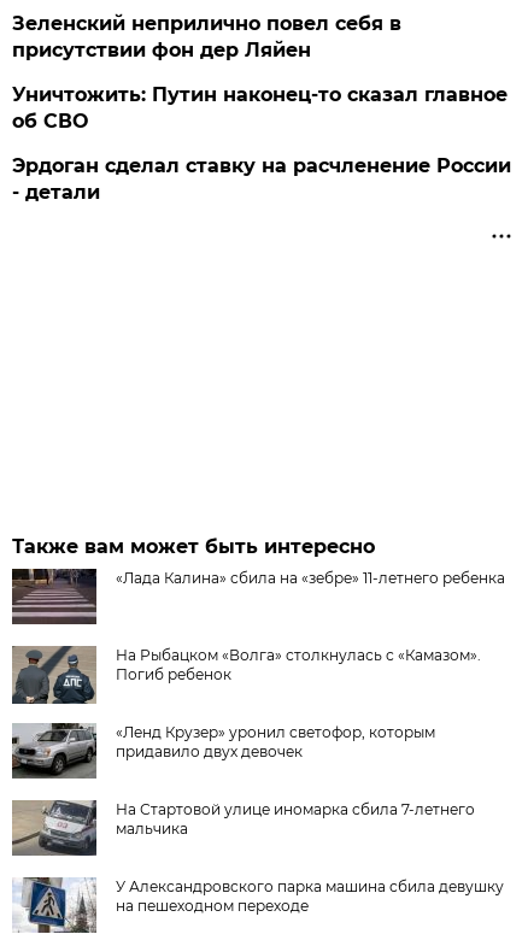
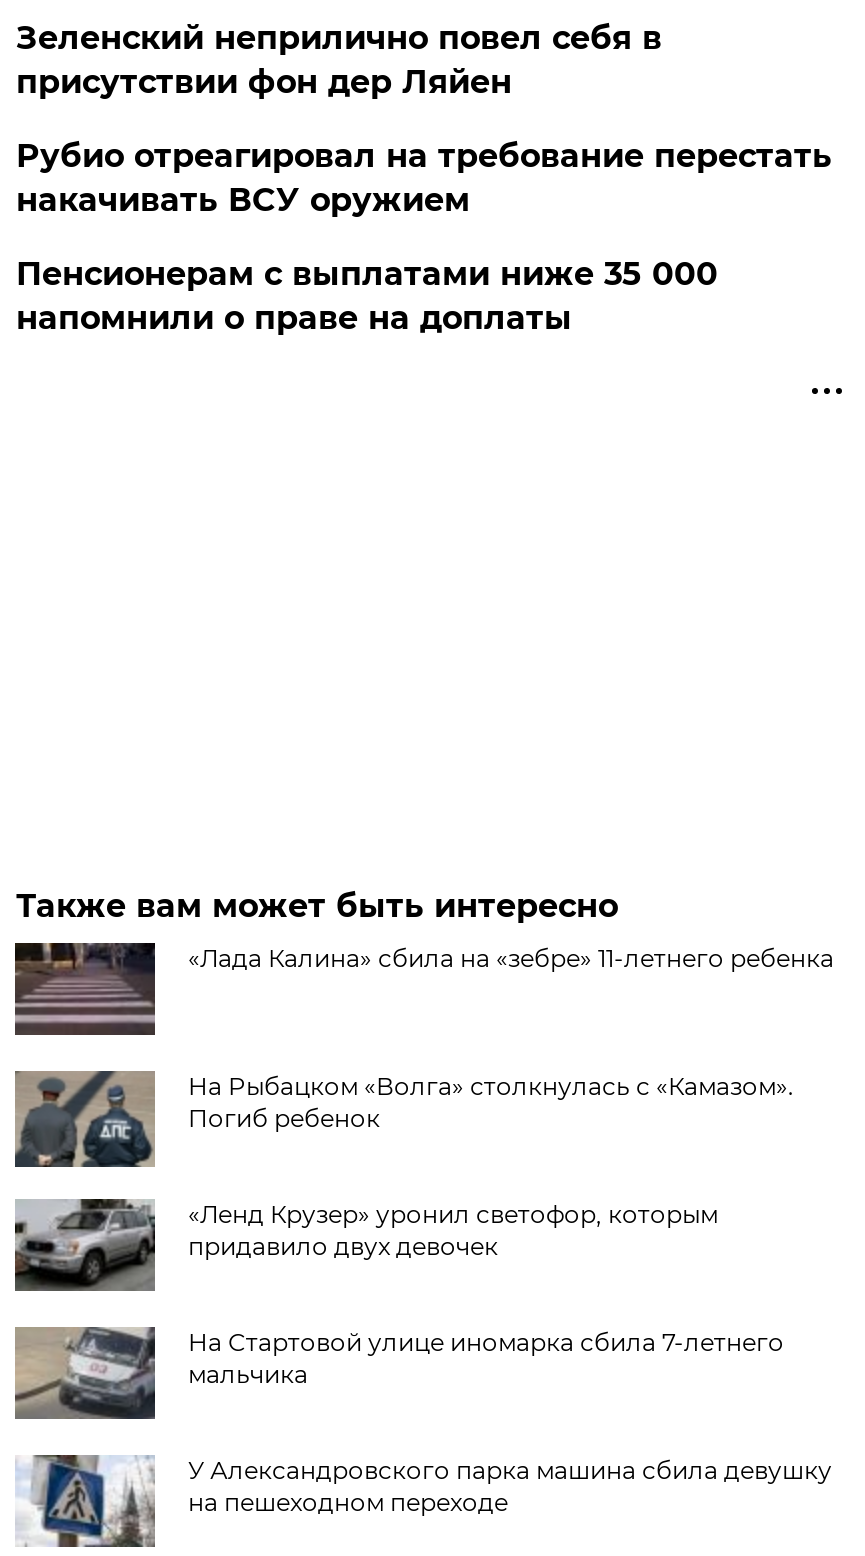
- Уничтожить: Путин наконец-то сказал главное
- об СВО
+ Рубио отреагировал на требование перестать
+ накачивать ВСУ оружием

- Эрдоган сделал ставку на расчленение России
- - детали
+ Пенсионерам с выплатами ниже 35 000
+ напомнили о праве на доплаты
